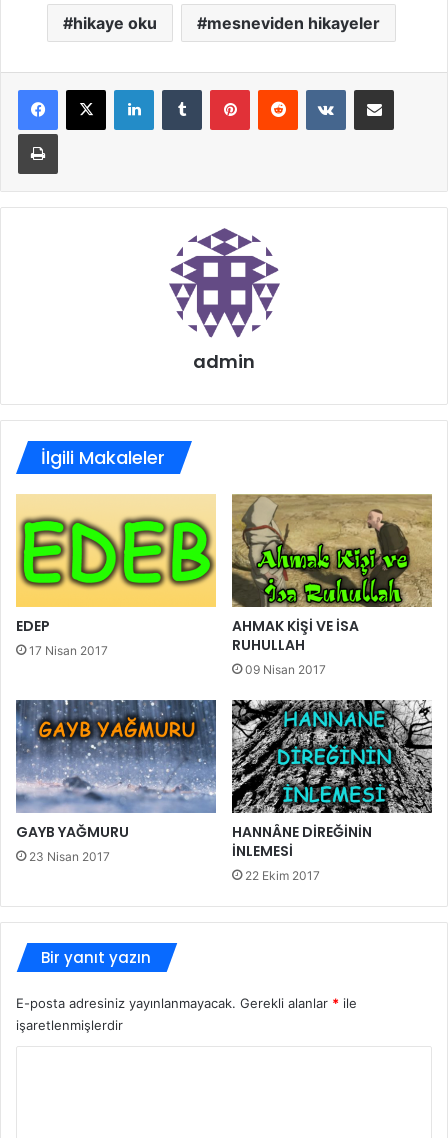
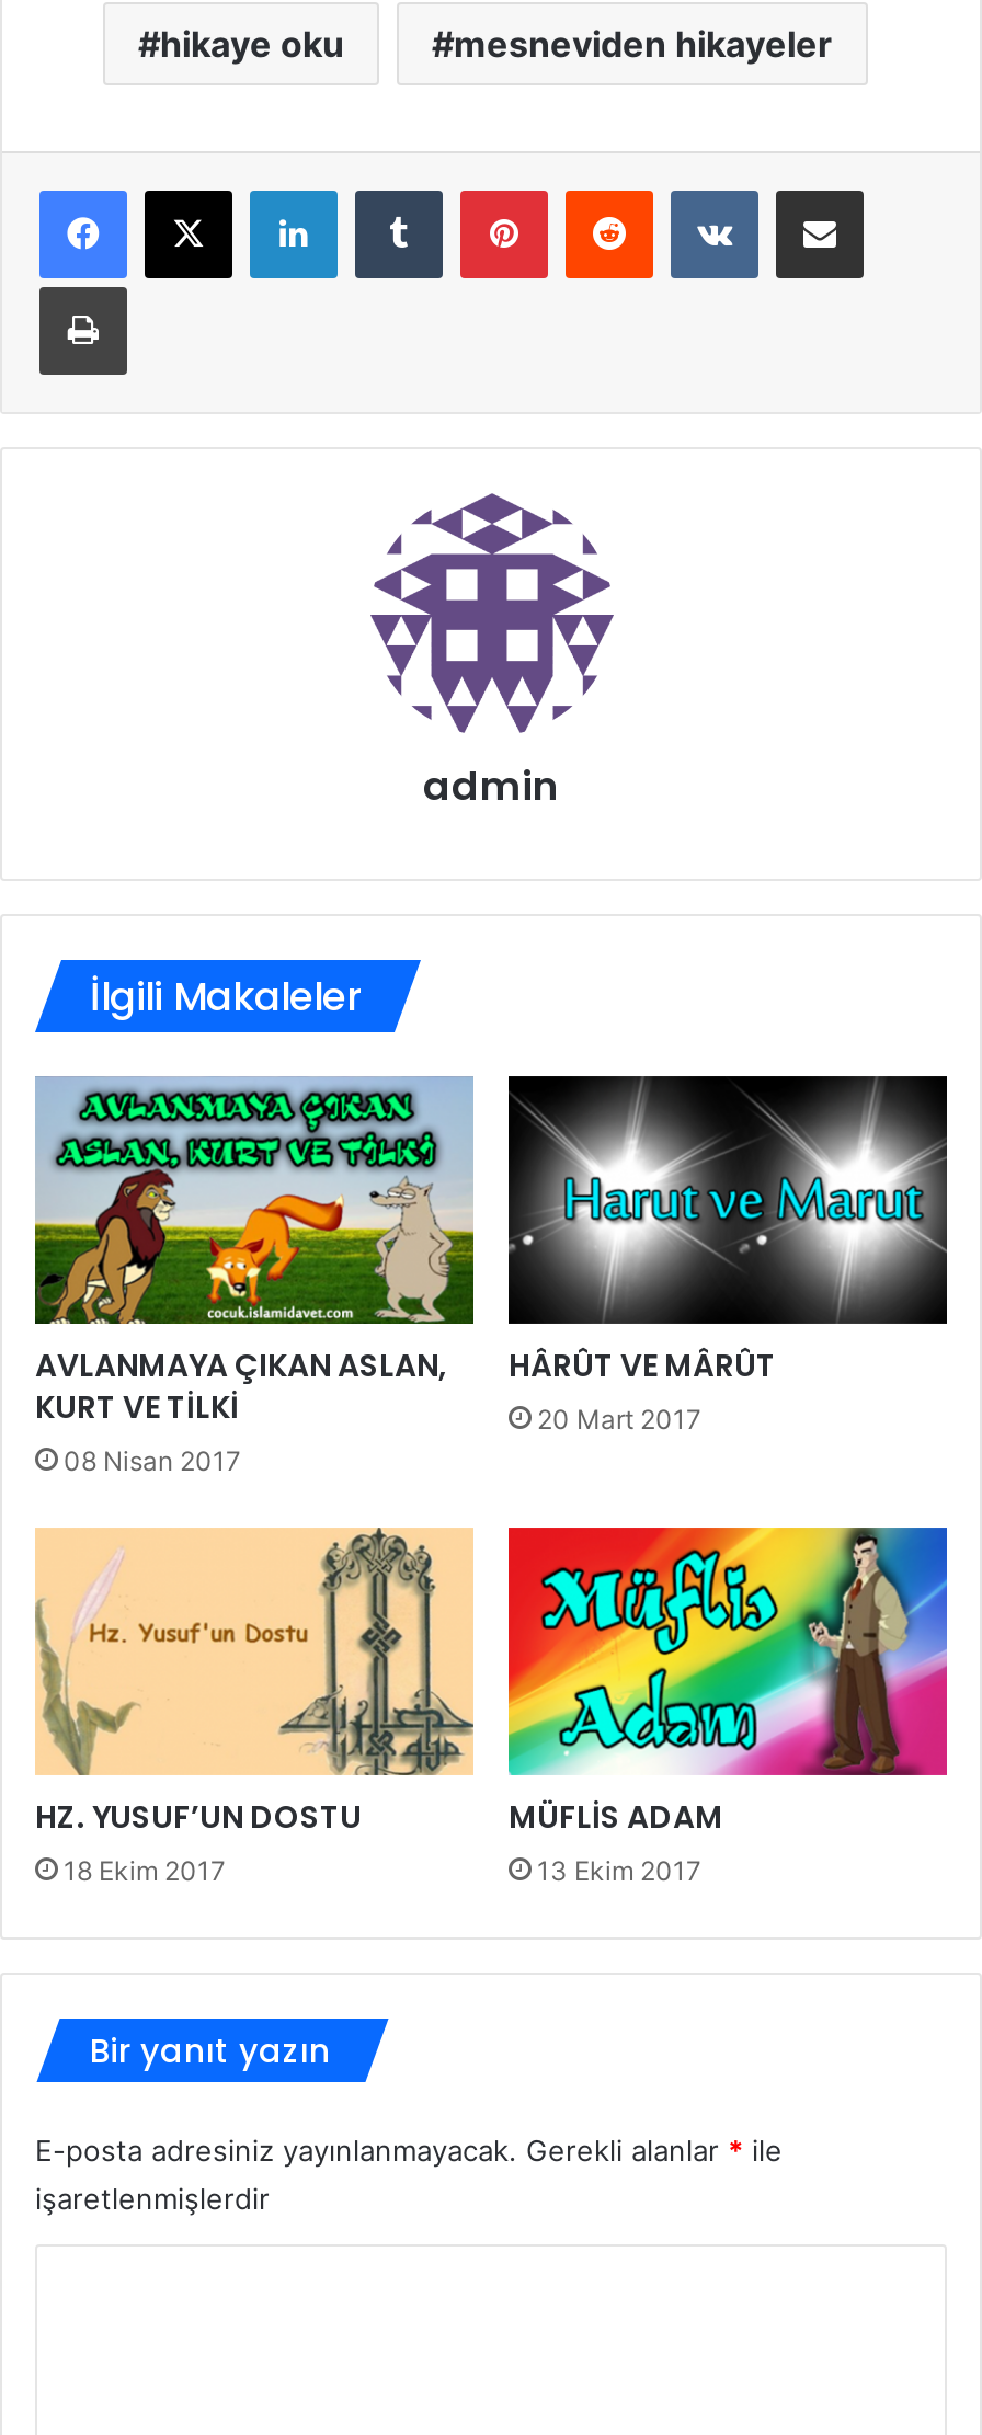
- [image]
- EDEP
- 17 Nisan 2017
+ [image]
+ AVLANMAYA ÇIKAN ASLAN,
+ KURT VE TİLKİ
+ 08 Nisan 2017

- [image]
- AHMAK KİŞİ VE İSA
- RUHULLAH
- 09 Nisan 2017
+ [image]
+ HÂRÛT VE MÂRÛT
+ 20 Mart 2017

- [image]
- GAYB YAĞMURU
- 23 Nisan 2017
+ [image]
+ HZ. YUSUF’UN DOSTU
+ 18 Ekim 2017

- [image]
- HANNÂNE DİREĞİNİN
- İNLEMESİ
- 22 Ekim 2017
+ [image]
+ MÜFLİS ADAM
+ 13 Ekim 2017
